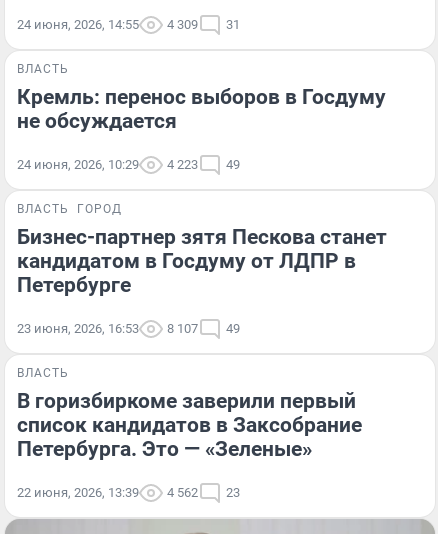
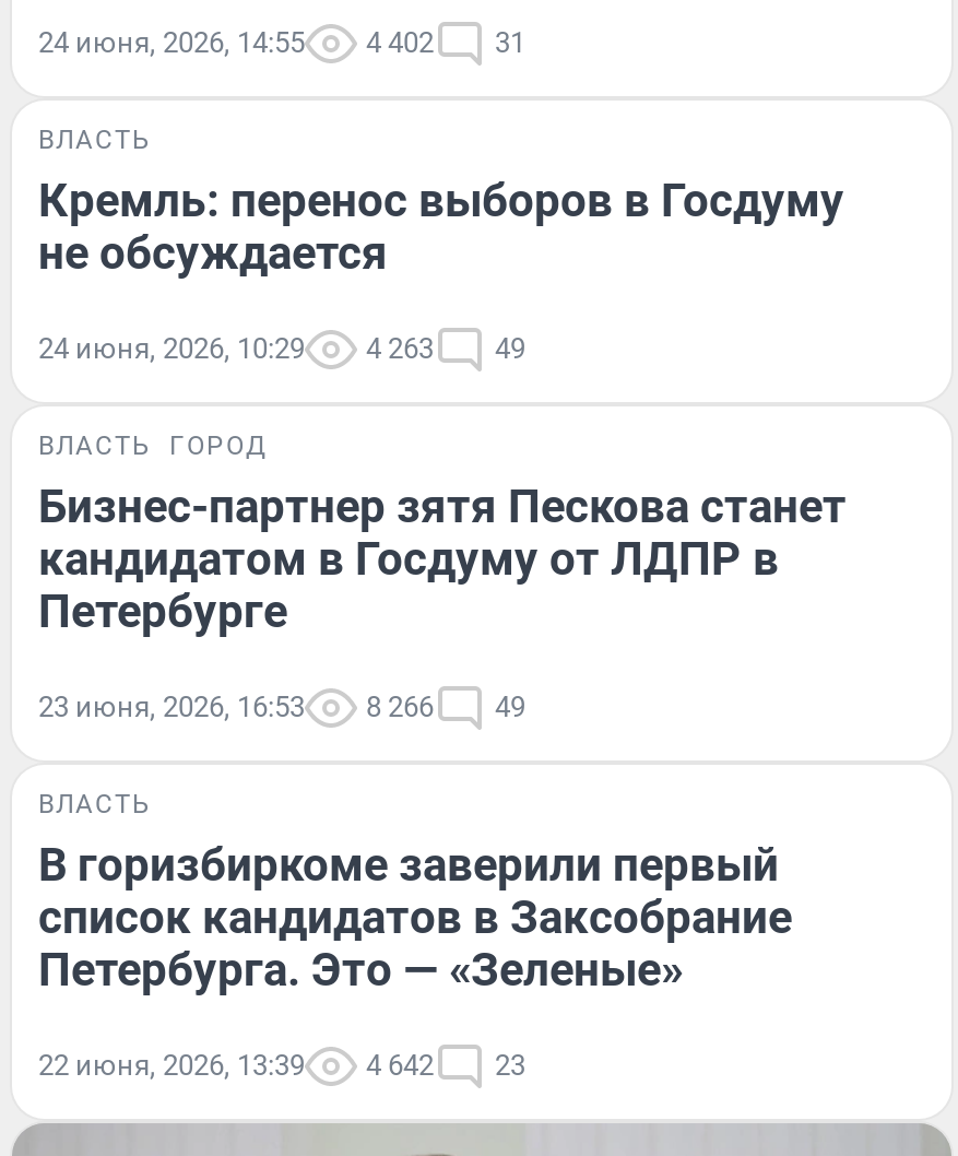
- 24 июня, 2026, 14:55 4 309 31
+ 24 июня, 2026, 14:55 4 402 31

- 24 июня, 2026, 10:29 4 223 49
+ 24 июня, 2026, 10:29 4 263 49

- 23 июня, 2026, 16:53 8 107 49
+ 23 июня, 2026, 16:53 8 266 49

- 22 июня, 2026, 13:39 4 562 23
+ 22 июня, 2026, 13:39 4 642 23
